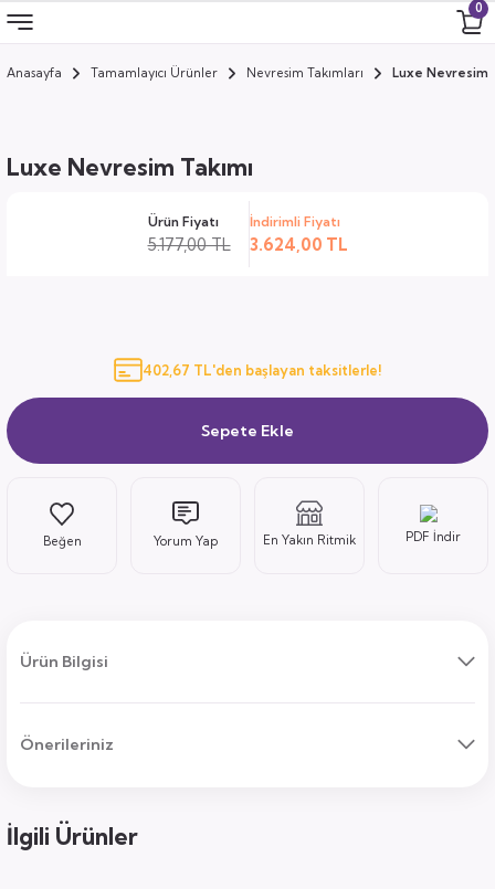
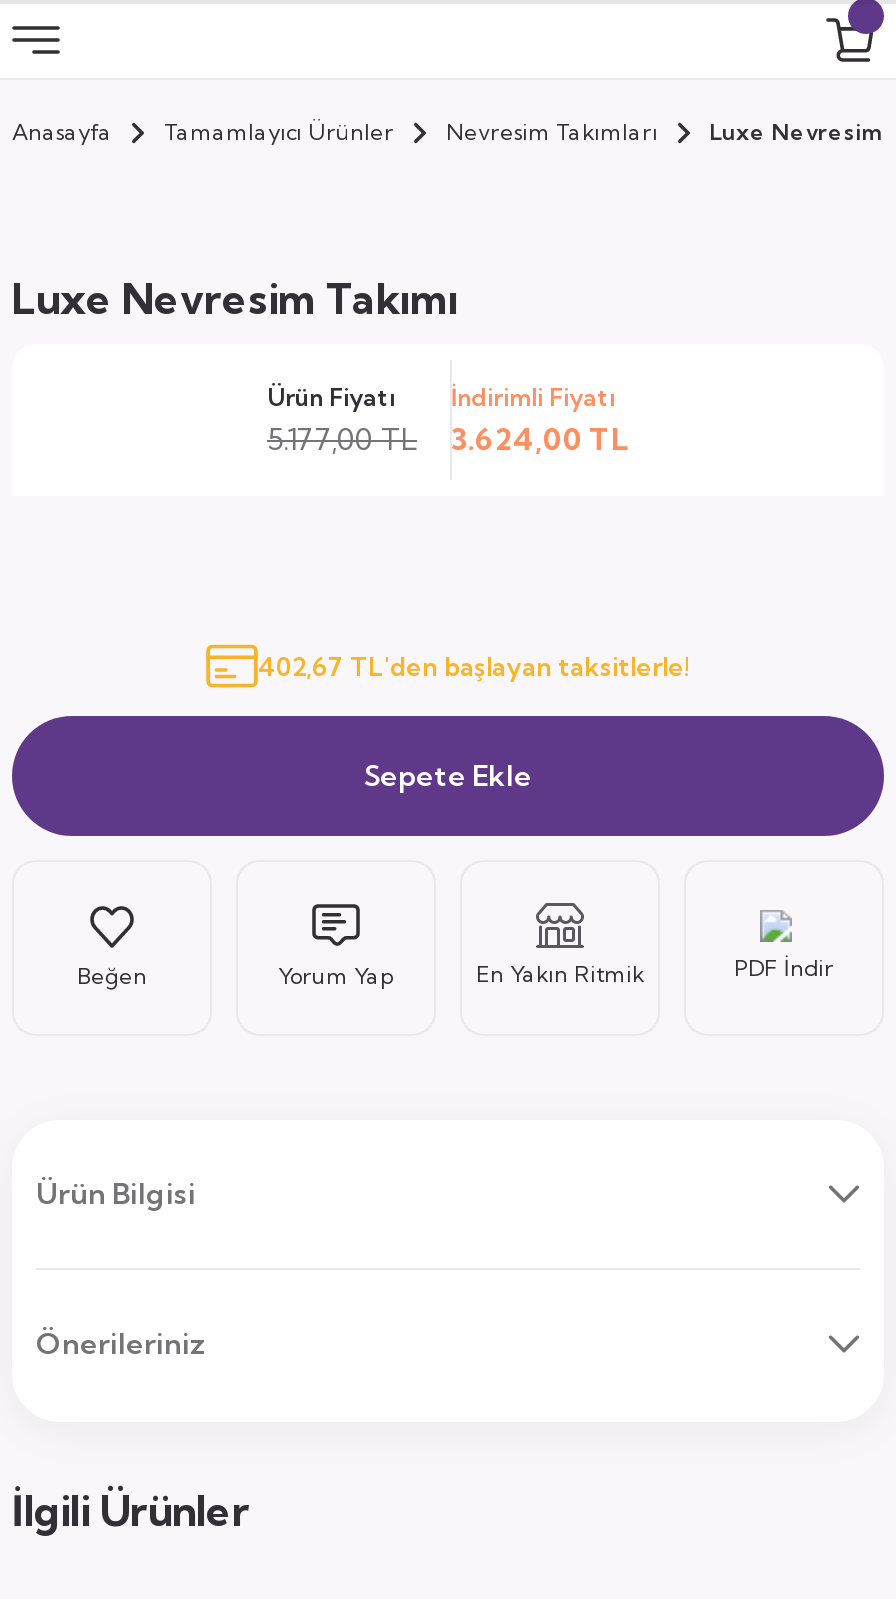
- 0
